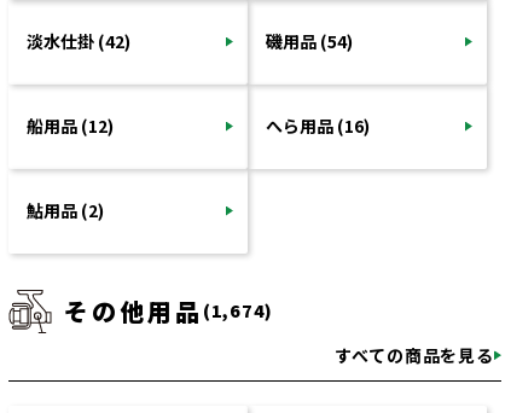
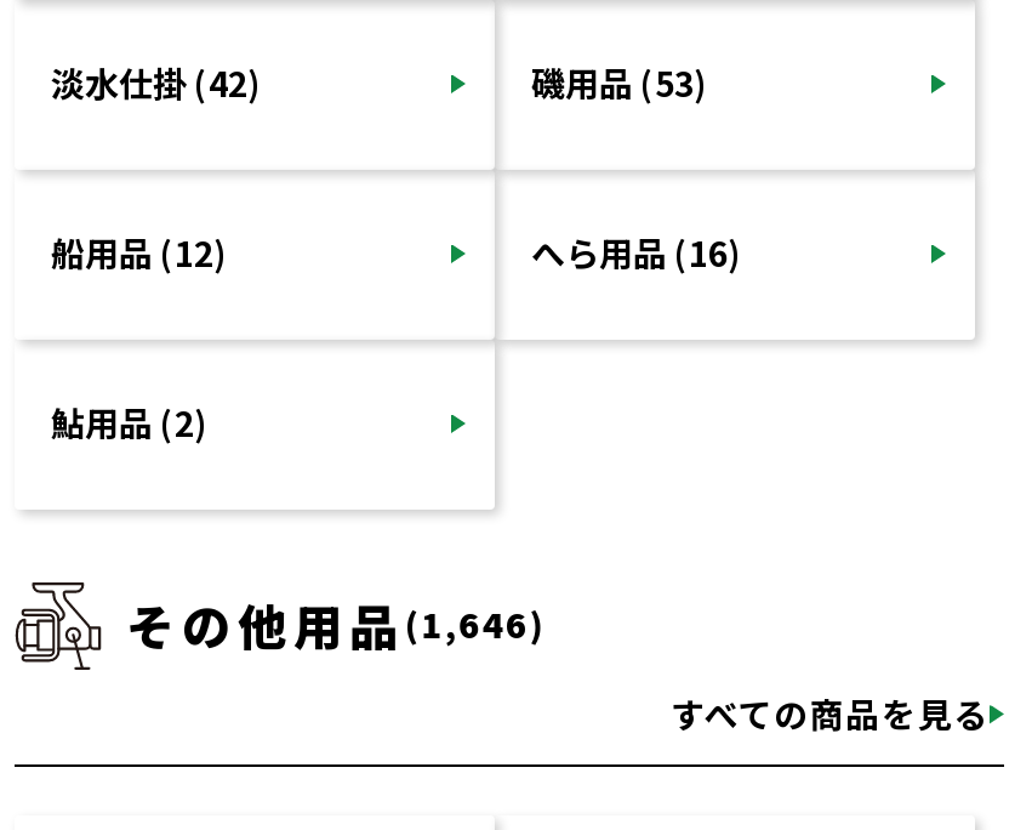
- 磯用品 (54)
+ 磯用品 (53)

- その他用品(1,674)
+ その他用品(1,646)
